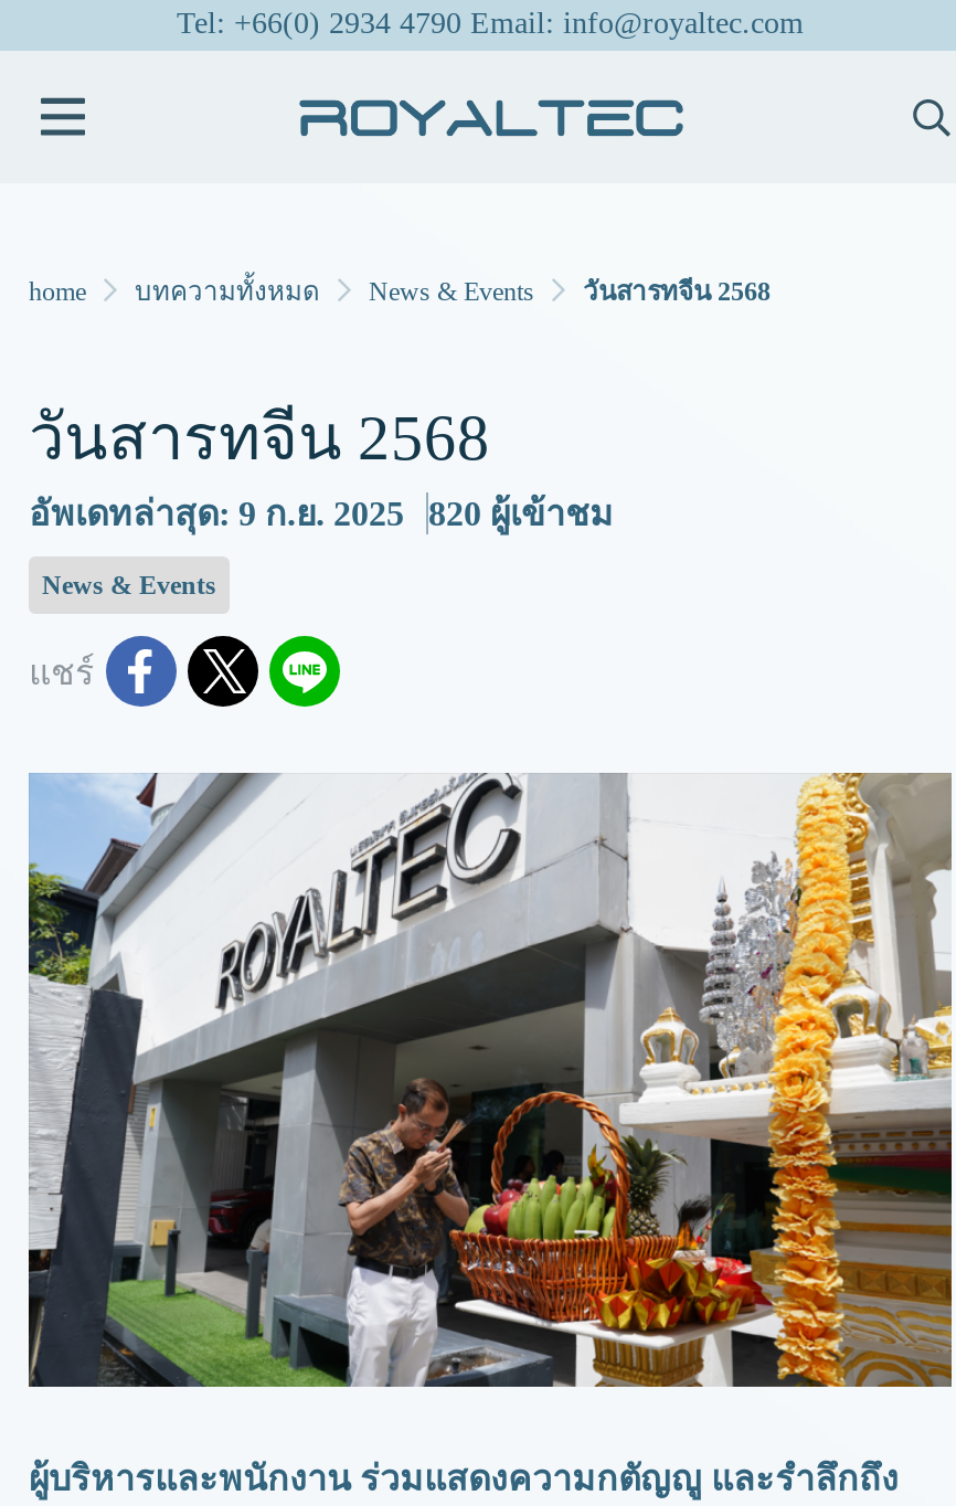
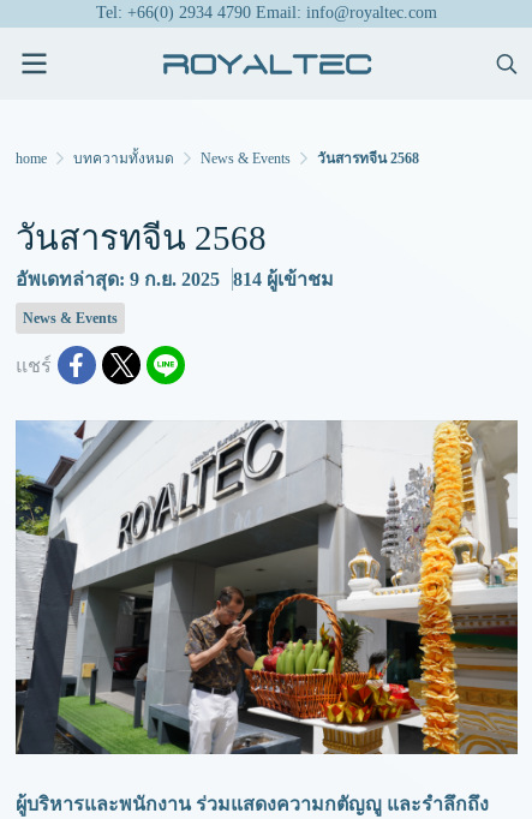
- 820 ผู้เข้าชม
+ 814 ผู้เข้าชม
